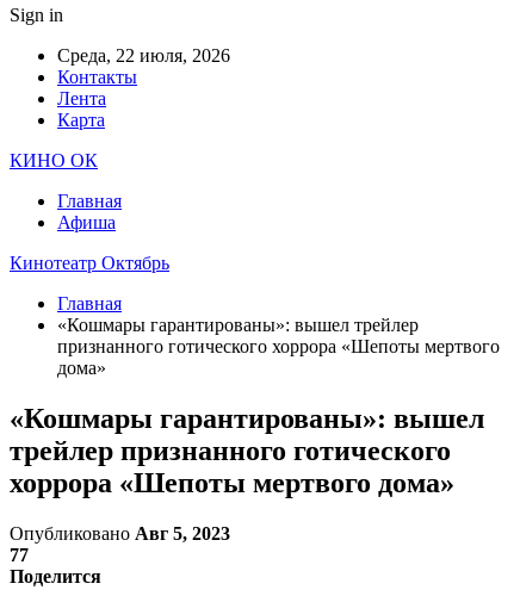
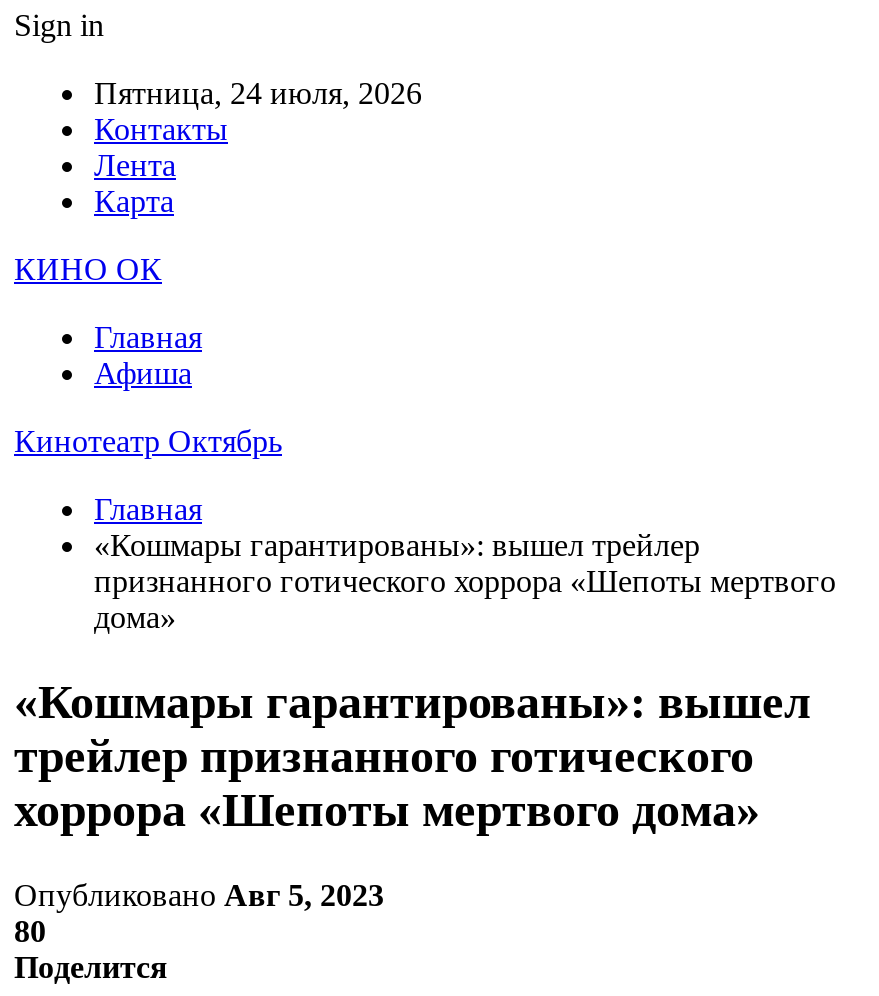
- Среда, 22 июля, 2026
+ Пятница, 24 июля, 2026

- 77
+ 80
